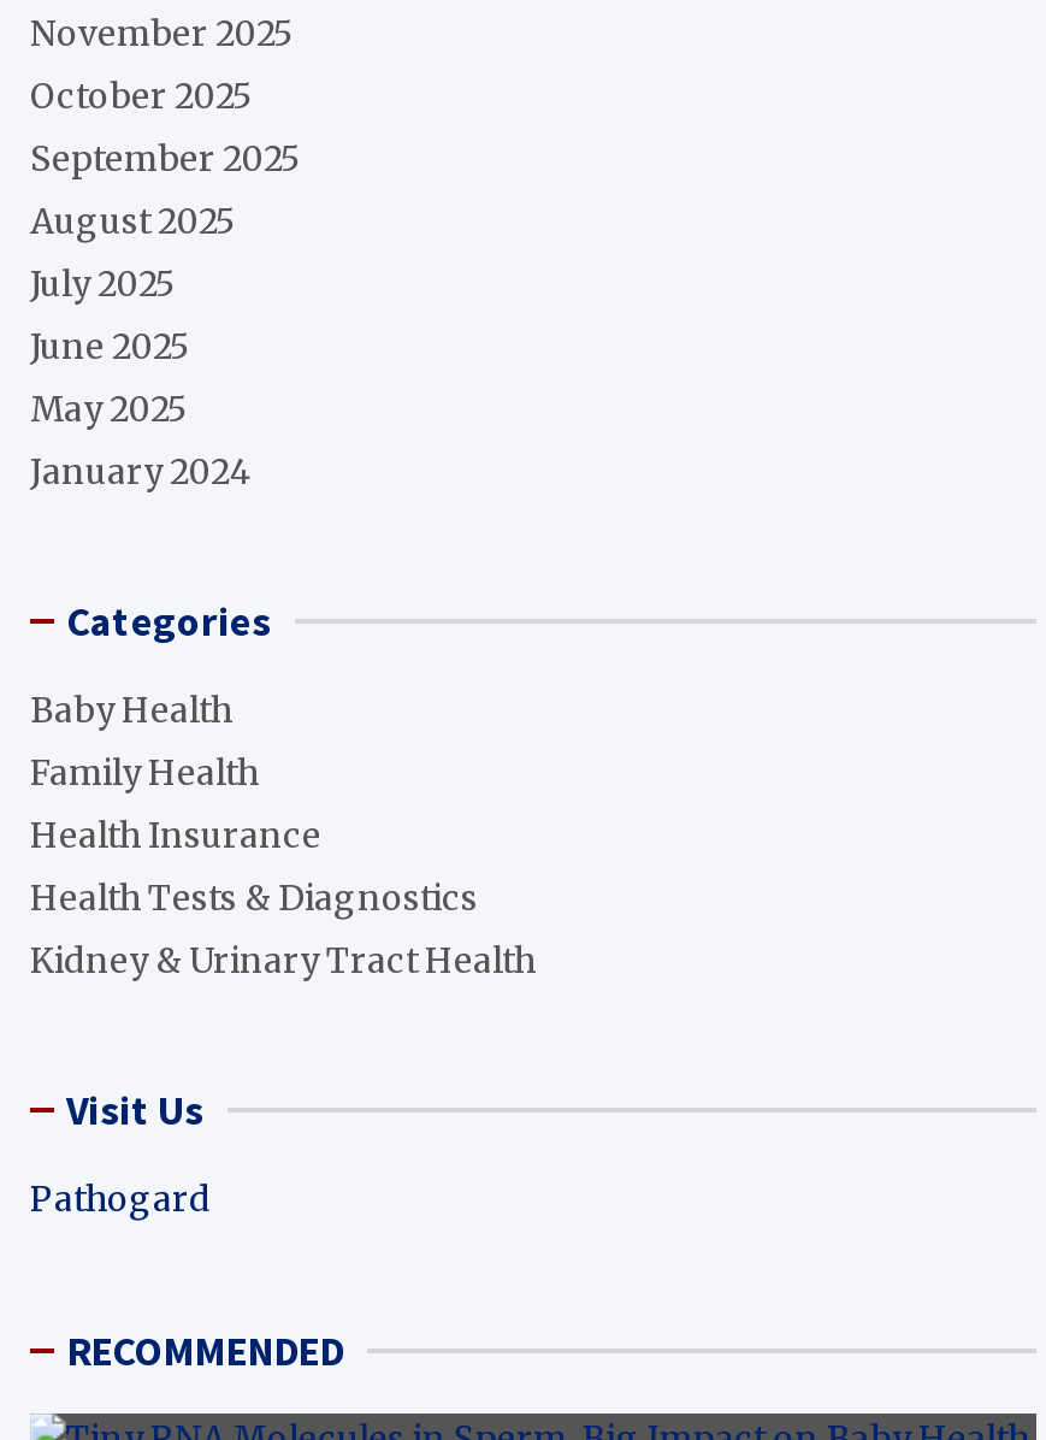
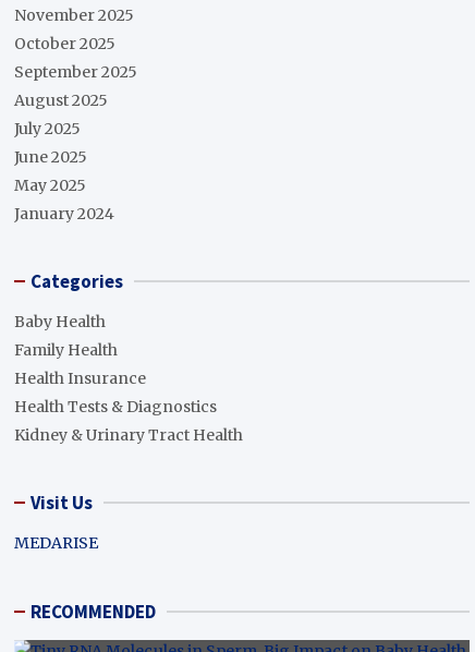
- Pathogard
+ MEDARISE
